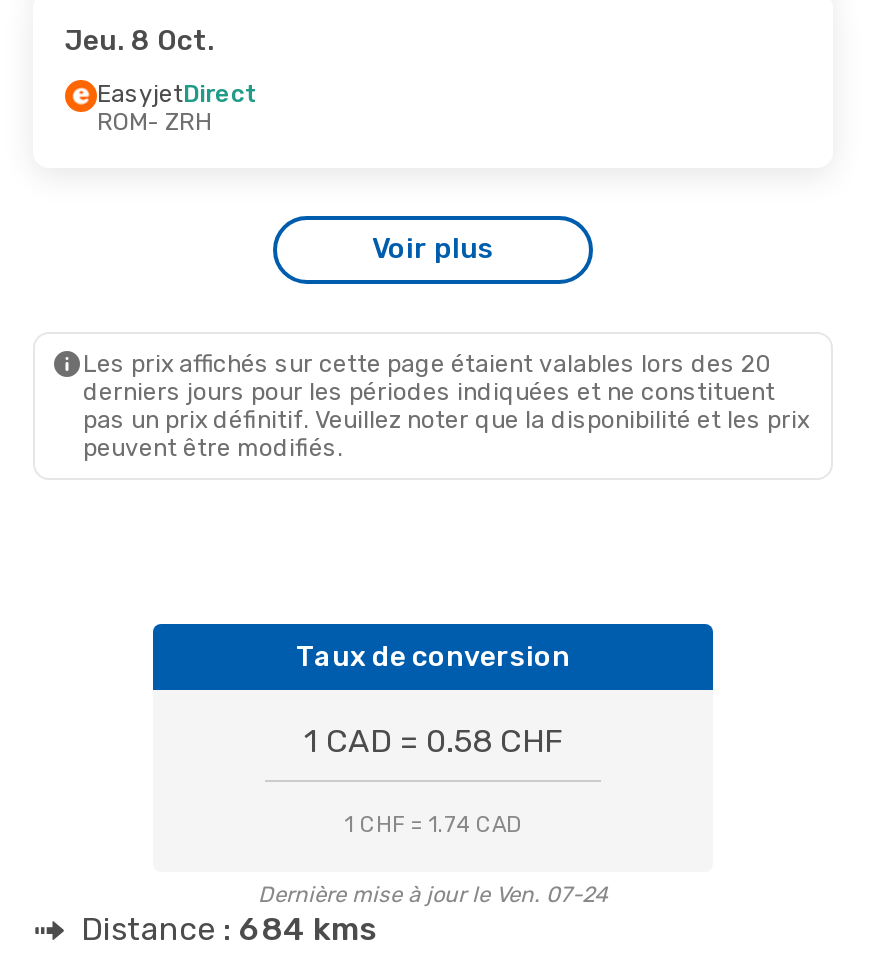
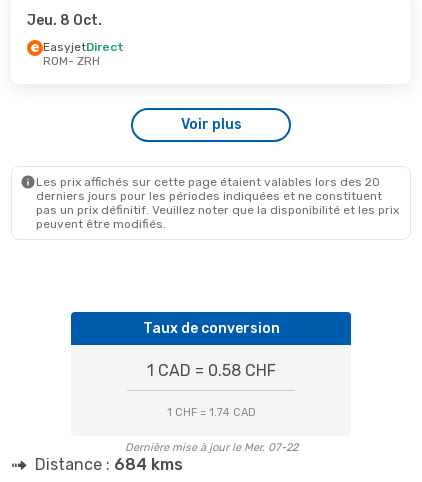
- Dernière mise à jour le Ven. 07-24
+ Dernière mise à jour le Mer. 07-22
